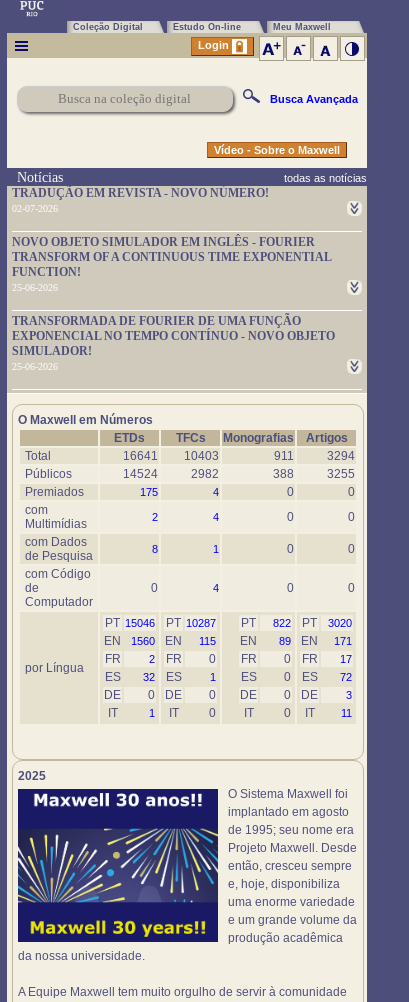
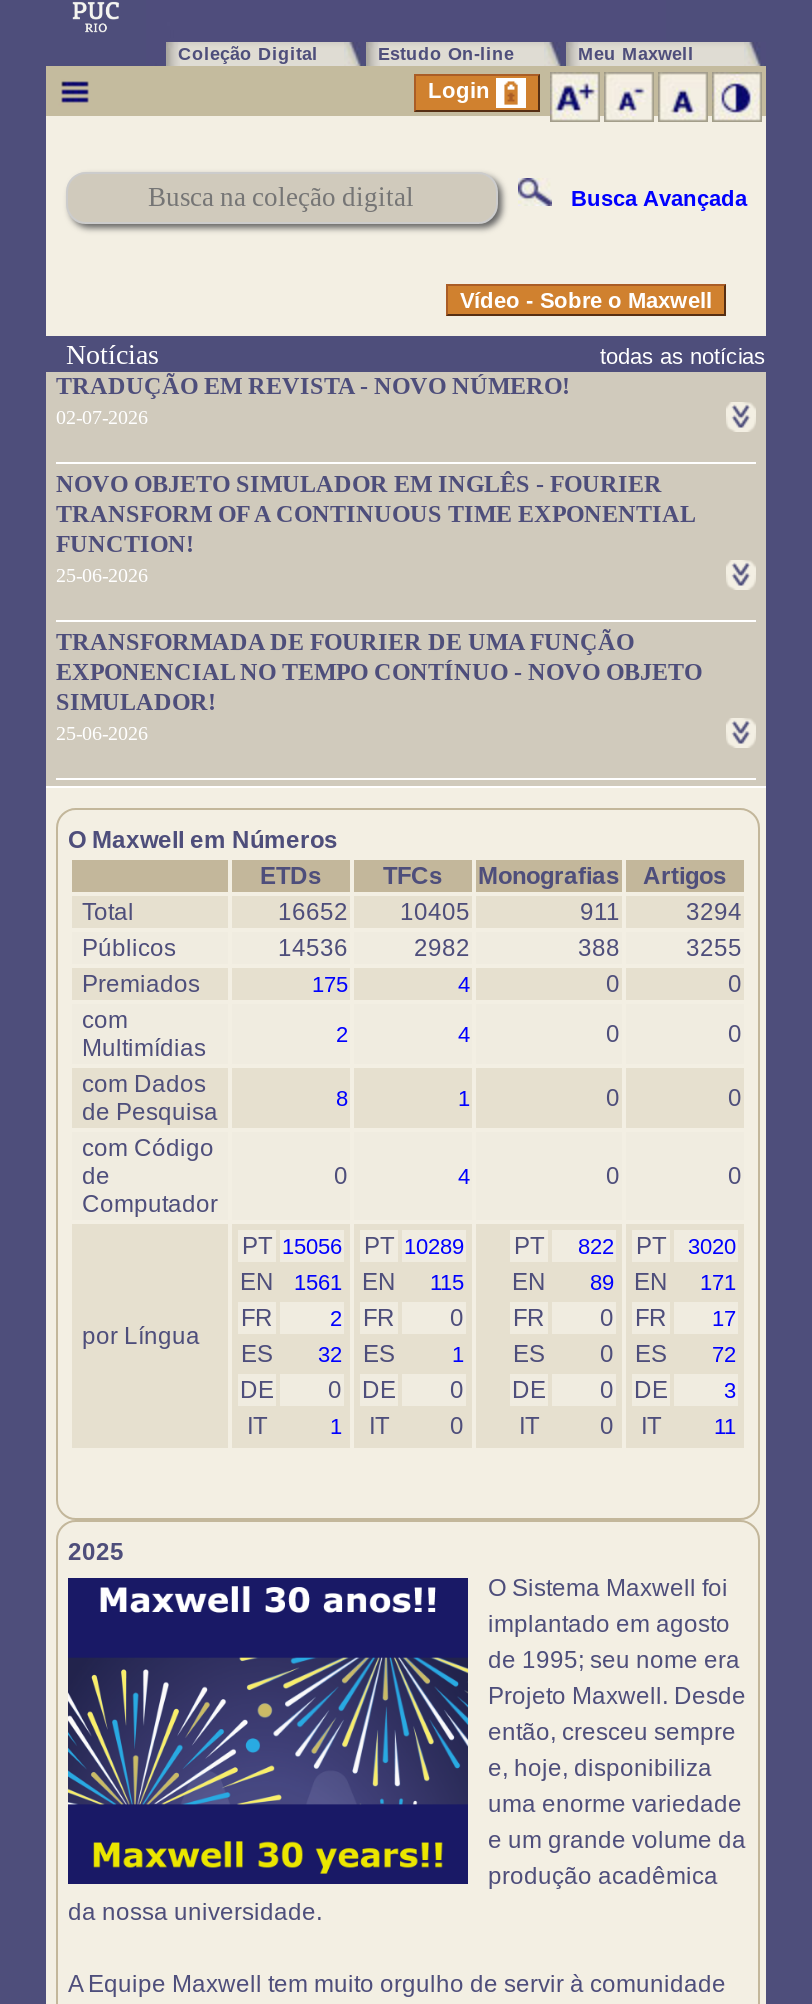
- 16641
+ 16652

- 10403
+ 10405

- 14524
+ 14536

- PT 15046
+ PT 15056

- PT 10287
+ PT 10289

- EN 1560 EN 115 EN 89 EN 171
+ EN 1561 EN 115 EN 89 EN 171
